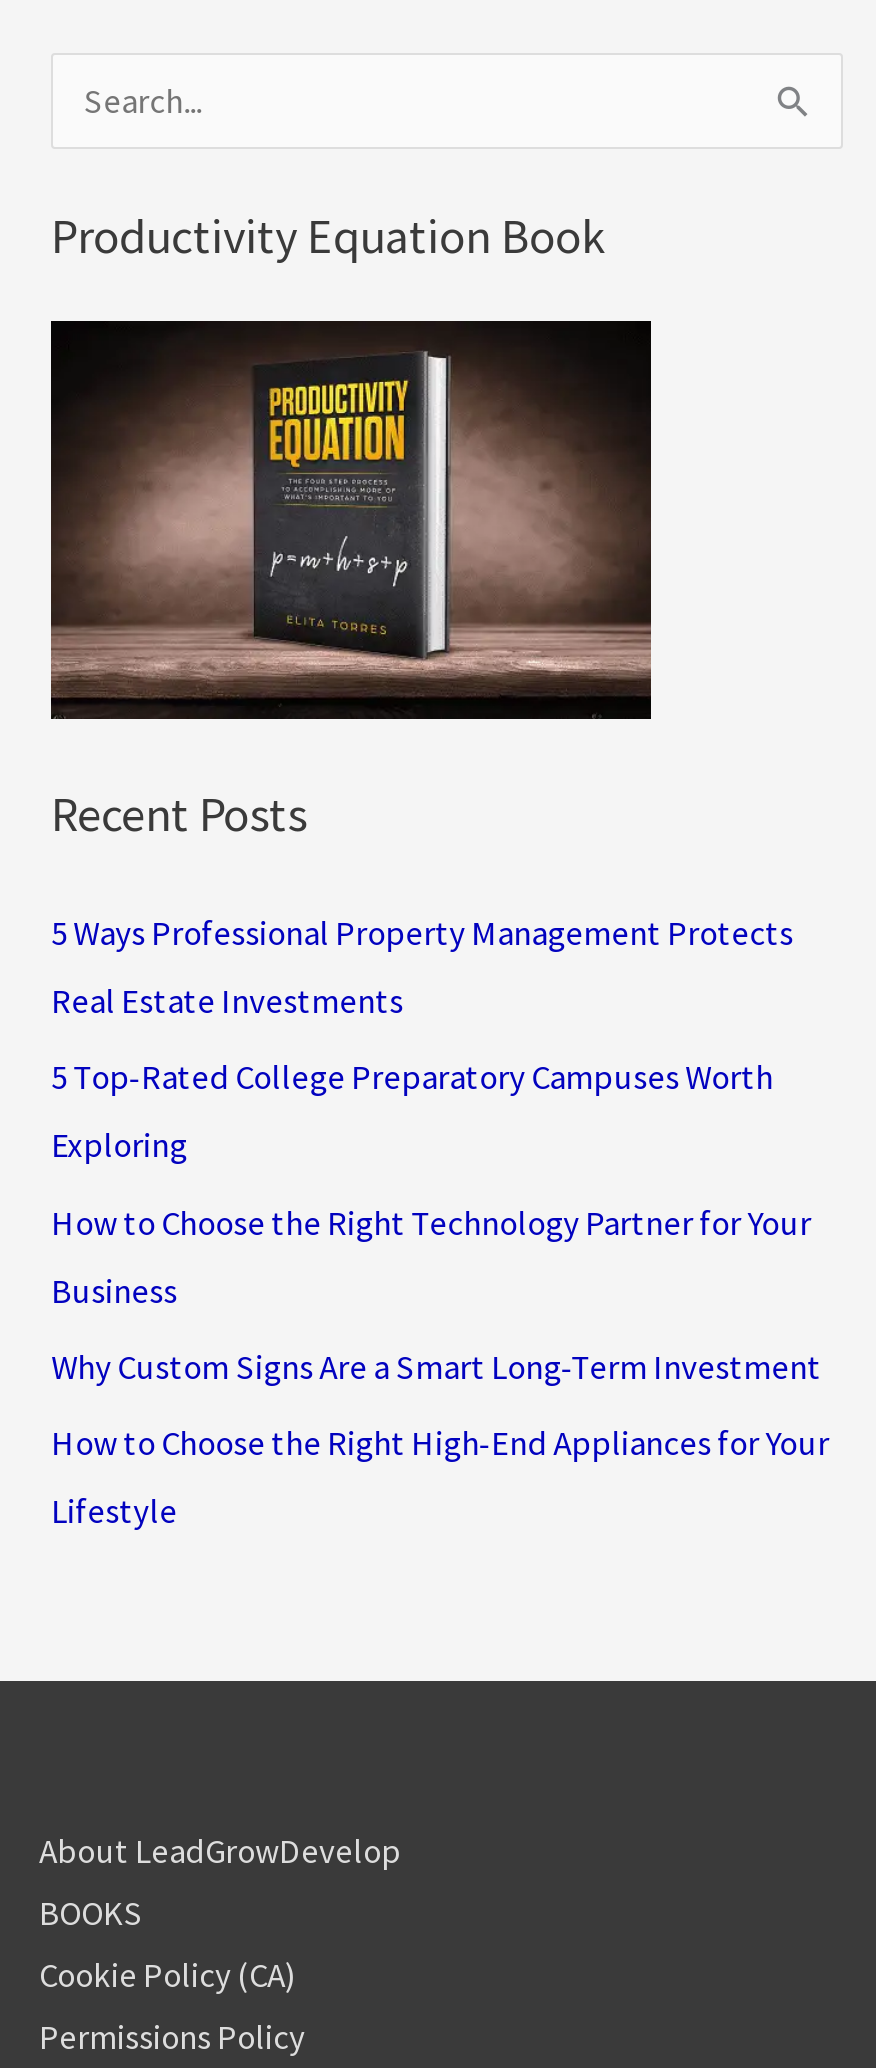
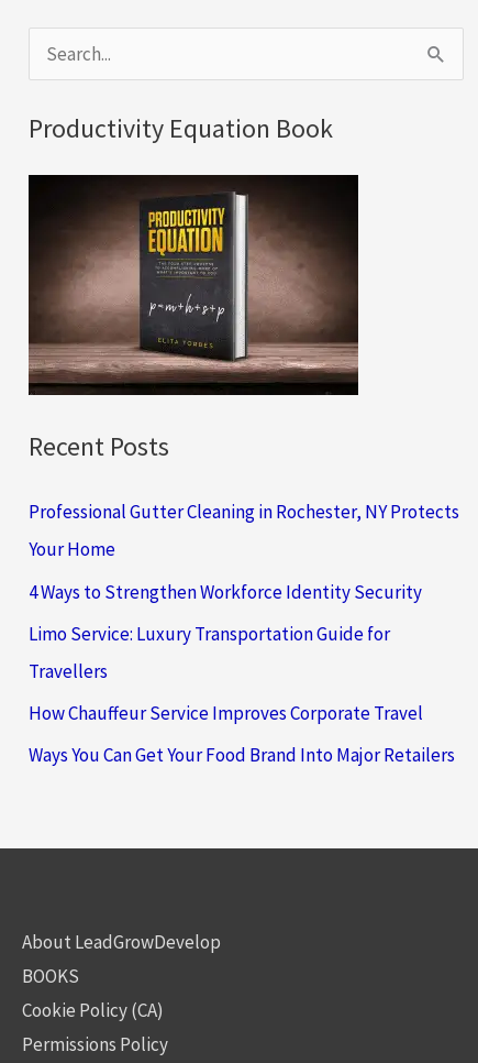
- 5 Ways Professional Property Management Protects
- Real Estate Investments
- 5 Top-Rated College Preparatory Campuses Worth
- Exploring
- How to Choose the Right Technology Partner for Your
- Business
- Why Custom Signs Are a Smart Long-Term Investment
- How to Choose the Right High-End Appliances for Your
- Lifestyle
+ Professional Gutter Cleaning in Rochester, NY Protects
+ Your Home
+ 4 Ways to Strengthen Workforce Identity Security
+ Limo Service: Luxury Transportation Guide for
+ Travellers
+ How Chauffeur Service Improves Corporate Travel
+ Ways You Can Get Your Food Brand Into Major Retailers
